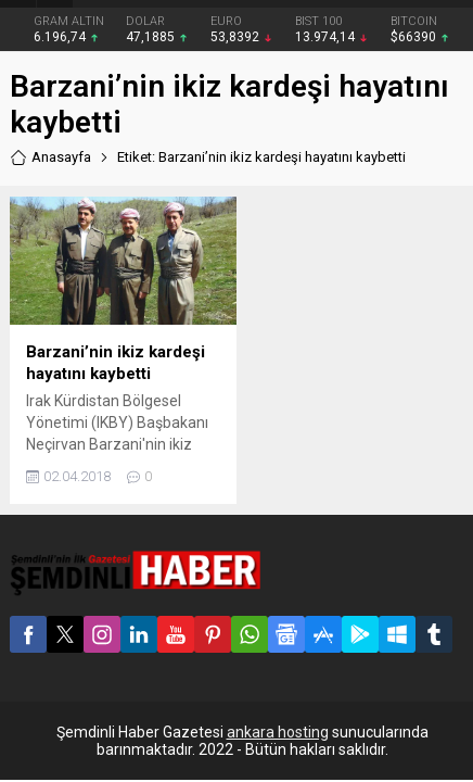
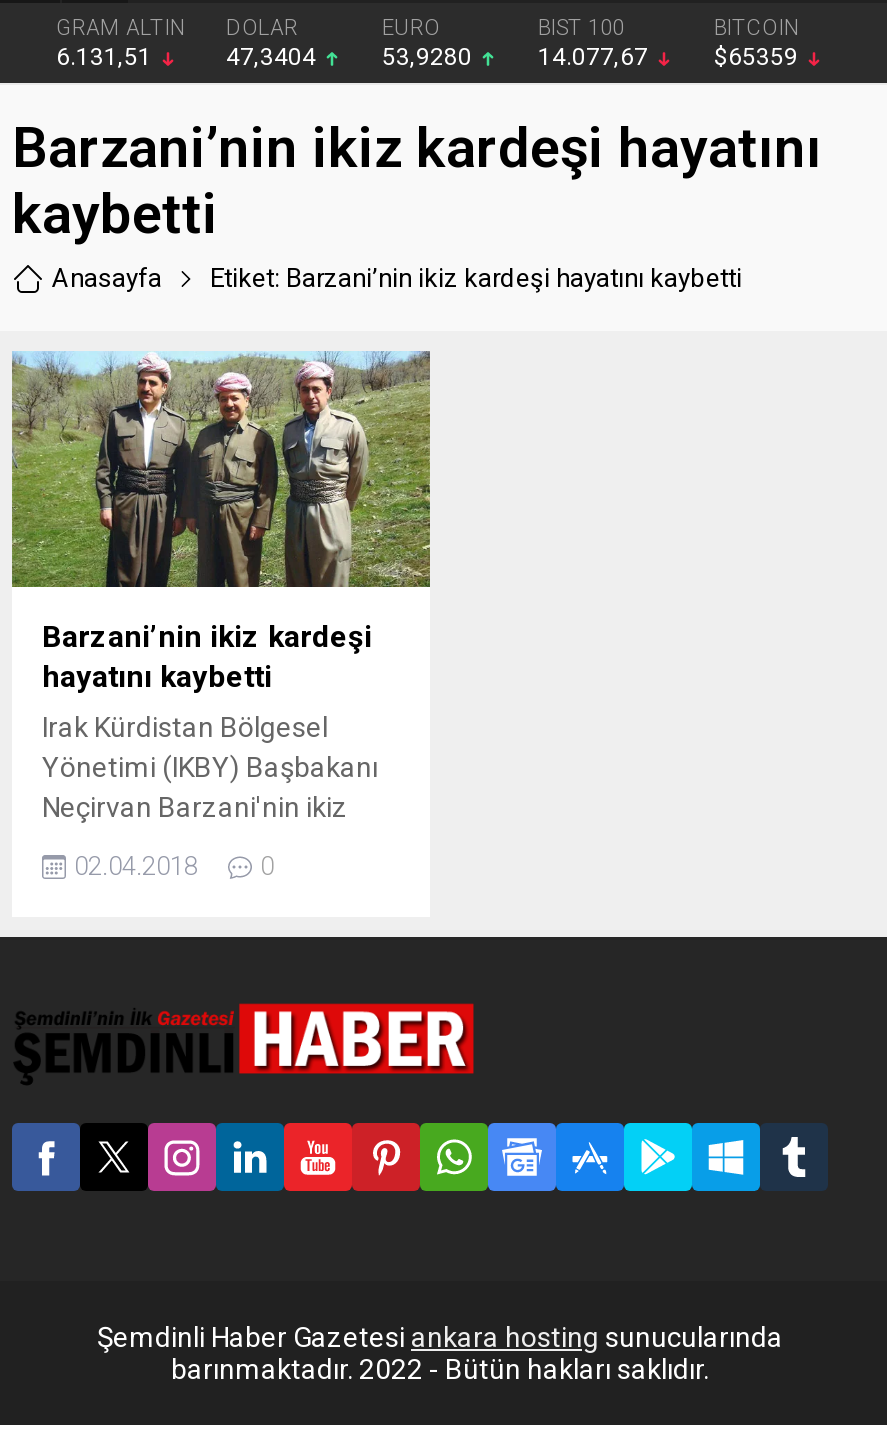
- 6.196,74
+ 6.131,51

- 47,1885
+ 47,3404

- 53,8392
+ 53,9280

- 13.974,14
+ 14.077,67

- $66390
+ $65359
